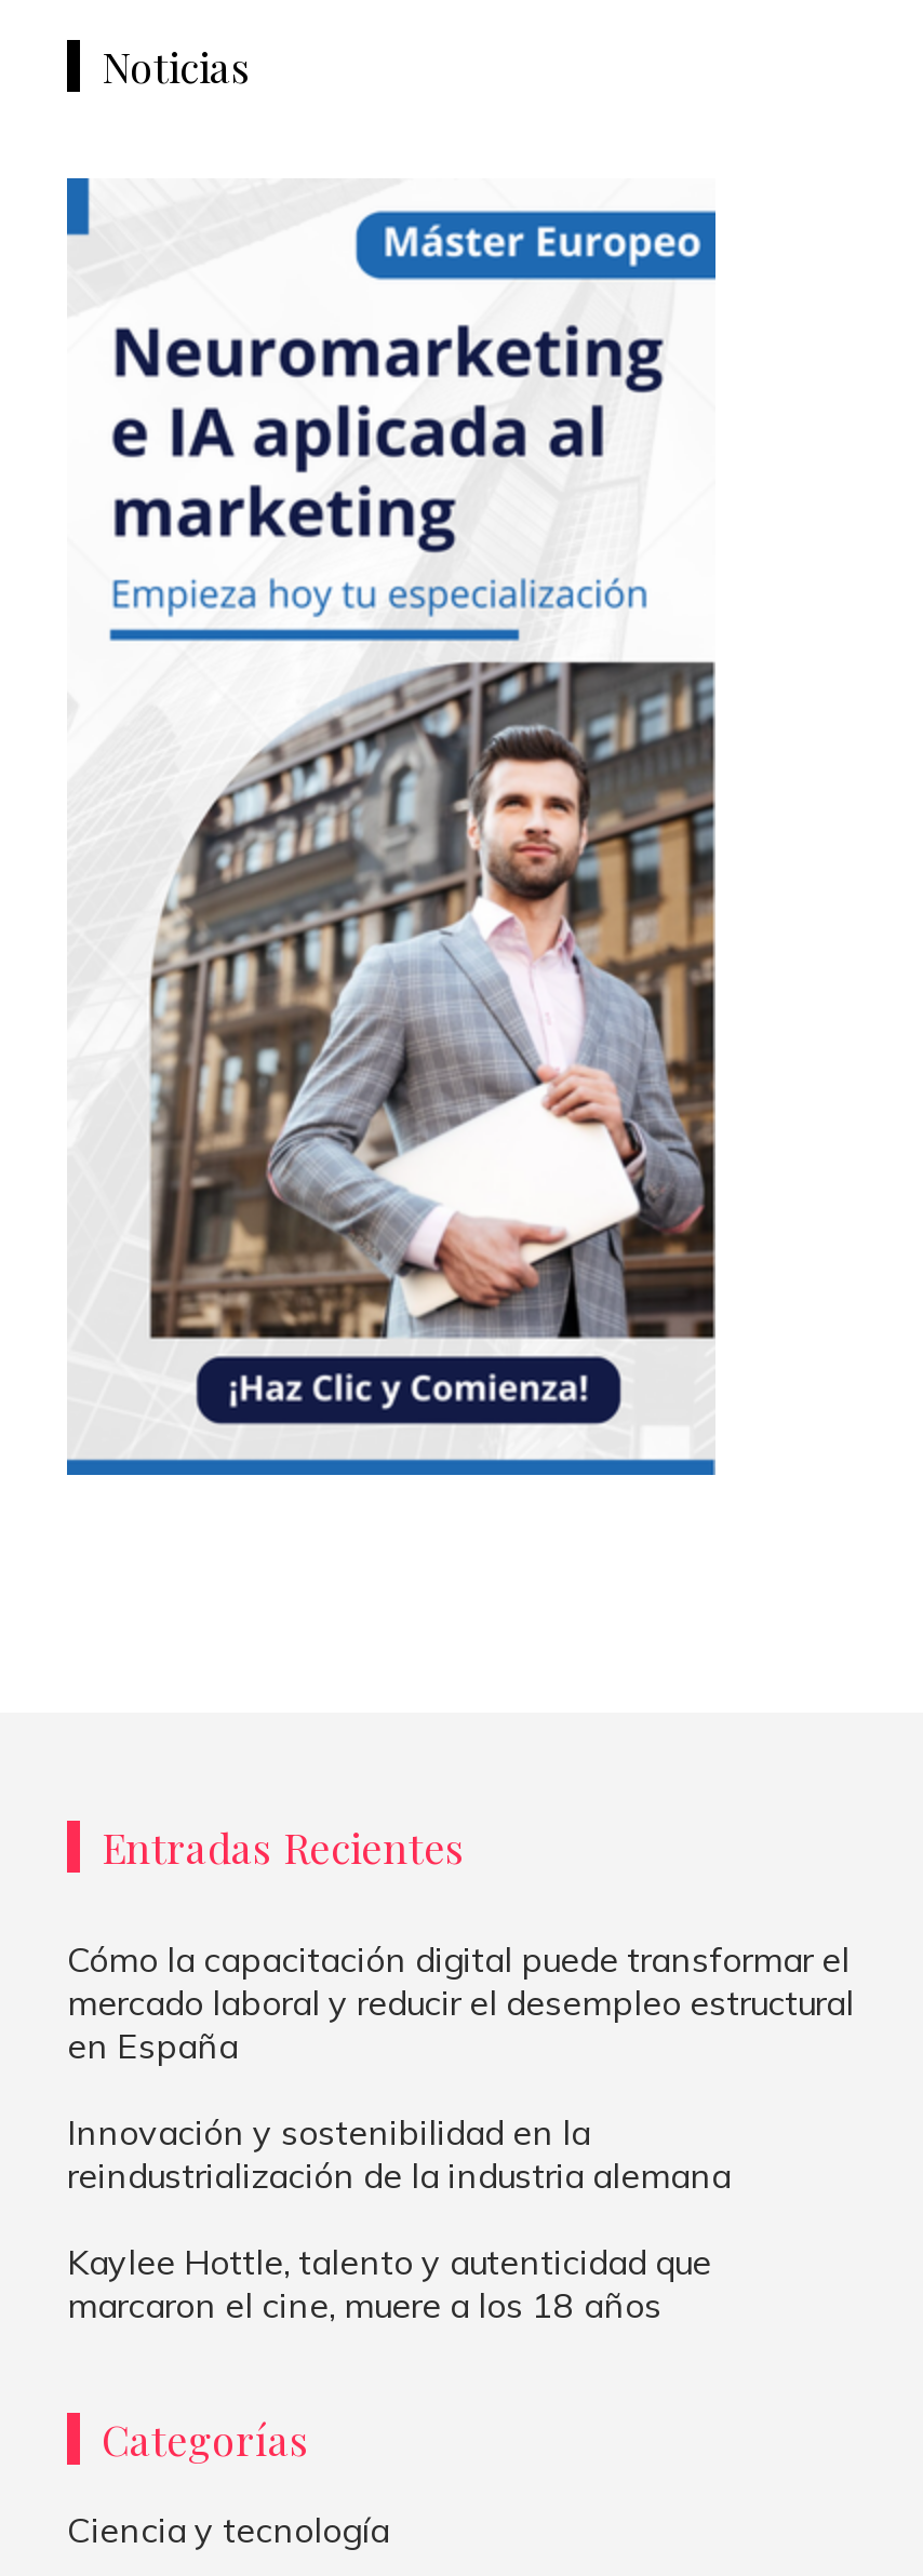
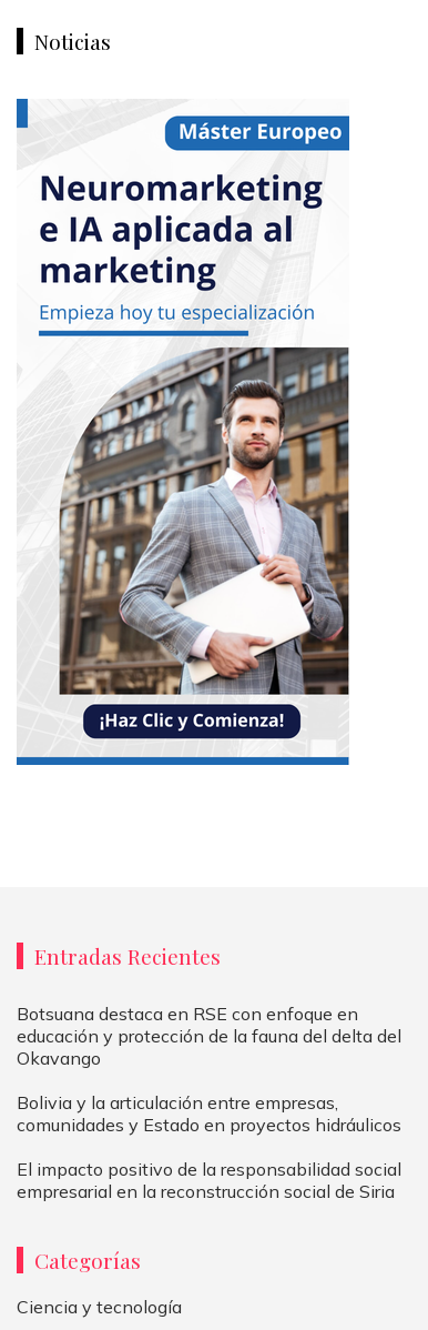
- Cómo la capacitación digital puede transformar el
- mercado laboral y reducir el desempleo estructural
- en España
+ Botsuana destaca en RSE con enfoque en
+ educación y protección de la fauna del delta del
+ Okavango

- Innovación y sostenibilidad en la
- reindustrialización de la industria alemana
+ Bolivia y la articulación entre empresas,
+ comunidades y Estado en proyectos hidráulicos

- Kaylee Hottle, talento y autenticidad que
- marcaron el cine, muere a los 18 años
+ El impacto positivo de la responsabilidad social
+ empresarial en la reconstrucción social de Siria
